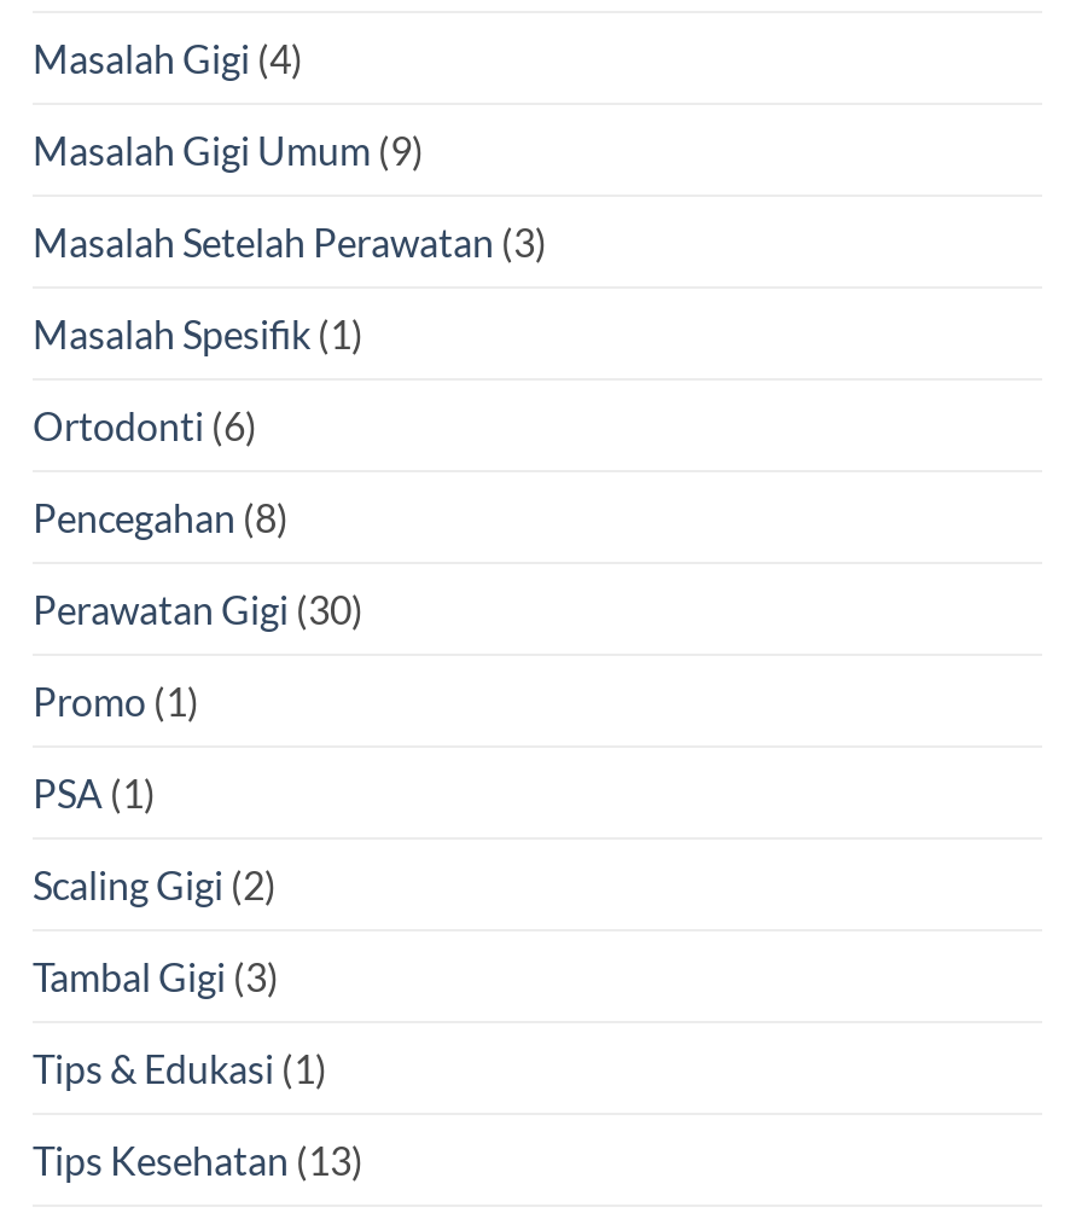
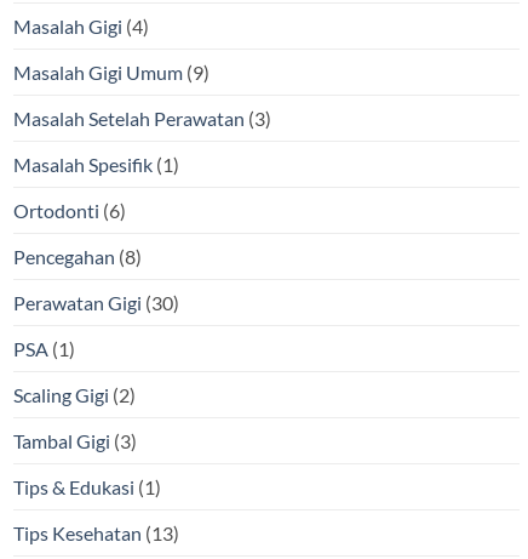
- Promo (1)
